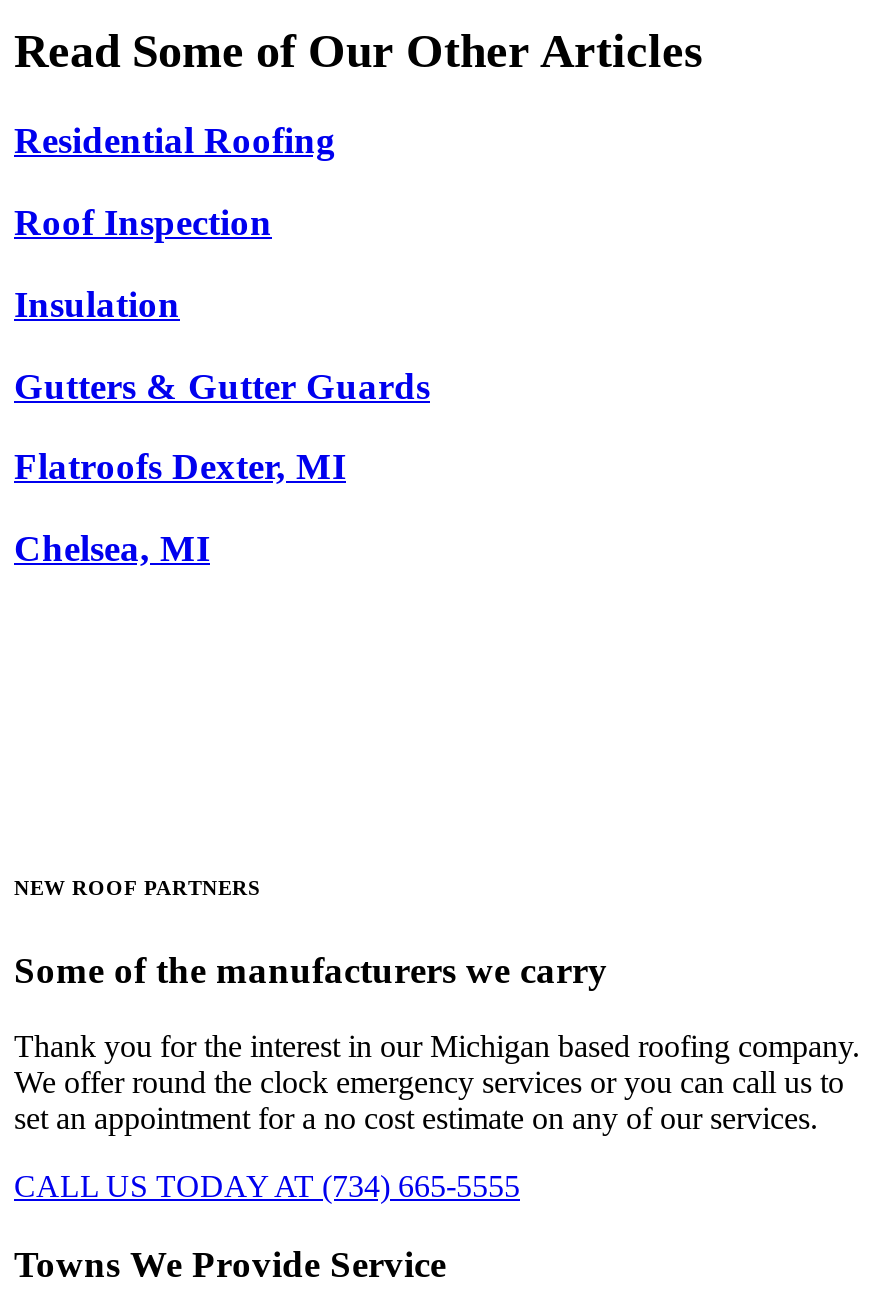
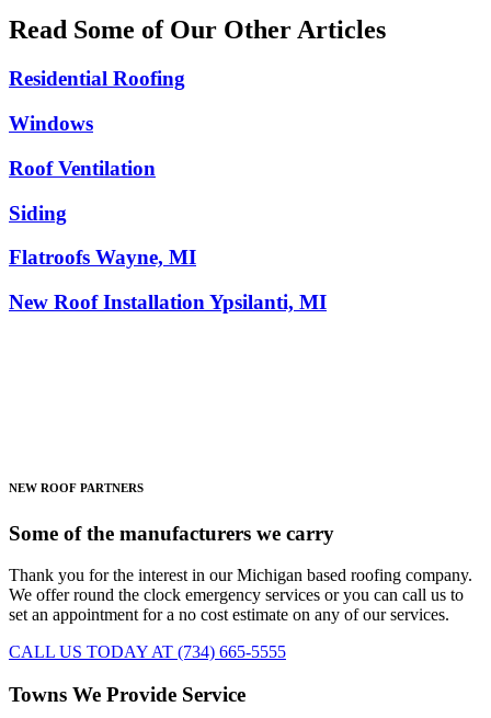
- Roof Inspection
+ Windows

- Insulation
+ Roof Ventilation

- Gutters & Gutter Guards
+ Siding

- Flatroofs Dexter, MI
+ Flatroofs Wayne, MI

- Chelsea, MI
+ New Roof Installation Ypsilanti, MI
